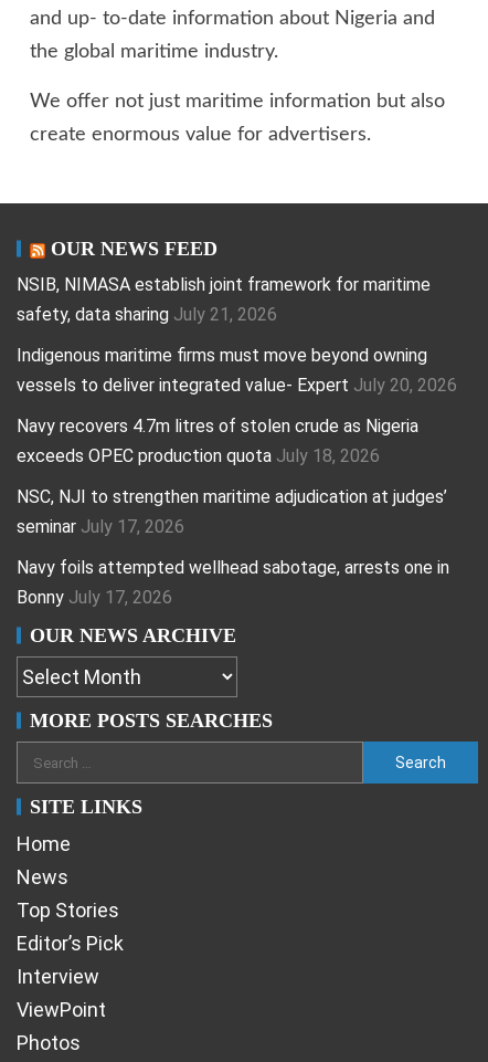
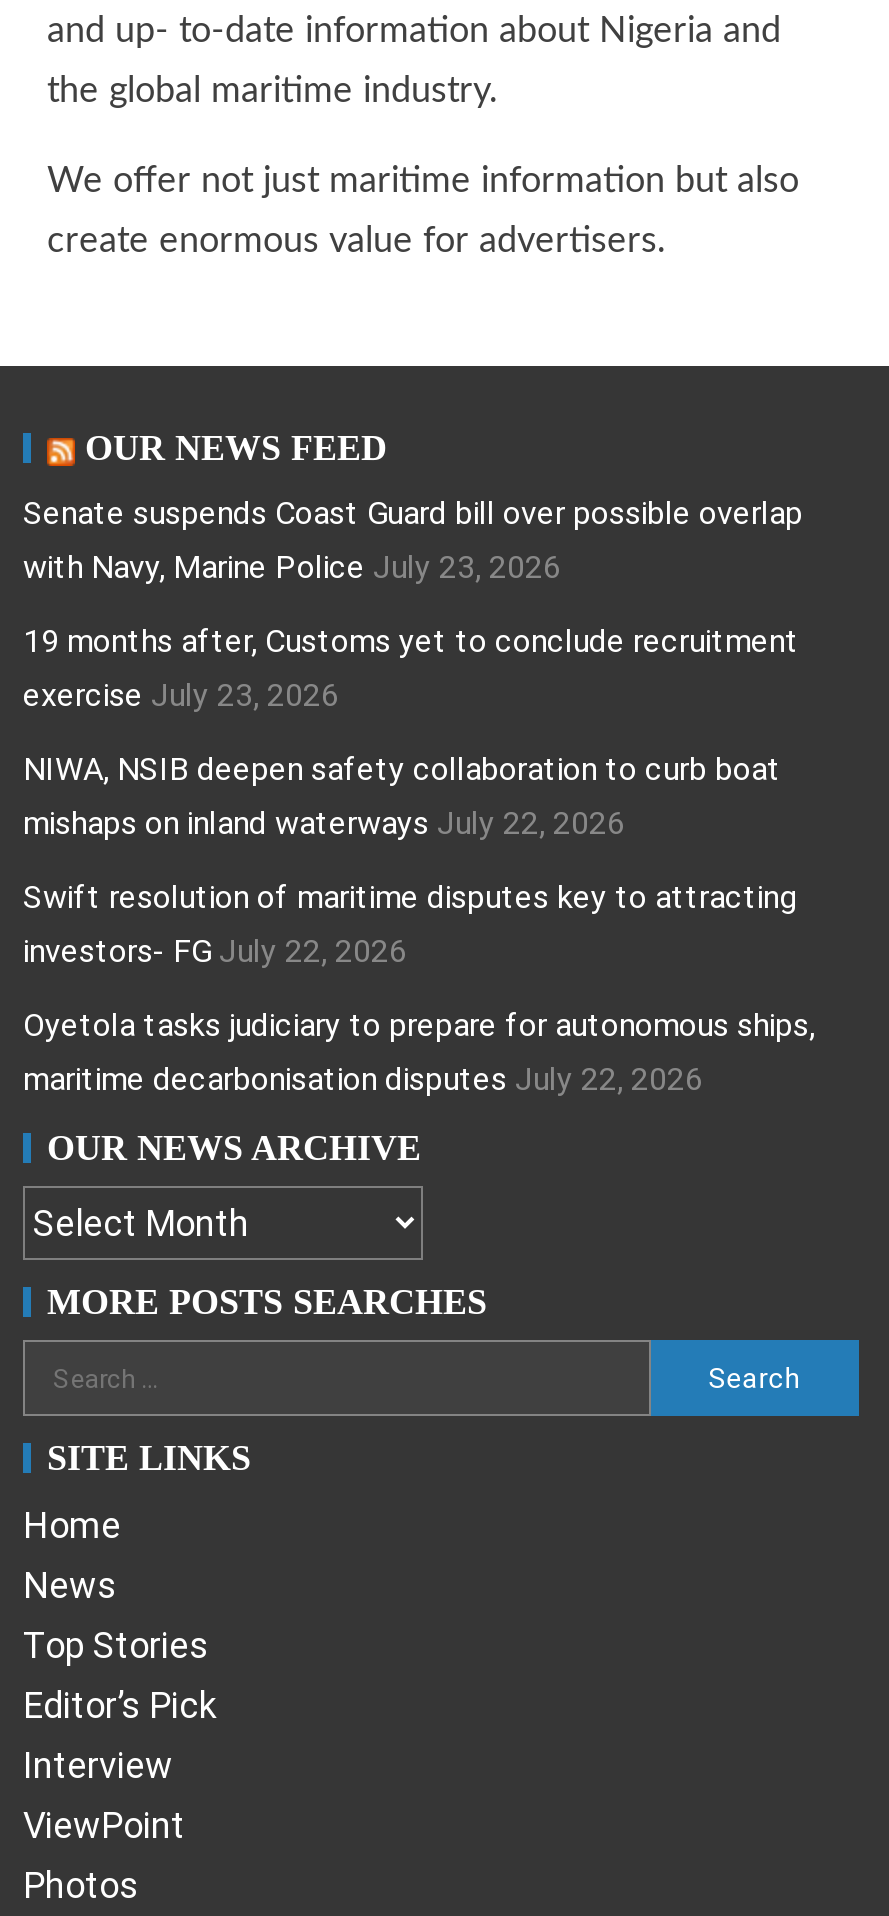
- NSIB, NIMASA establish joint framework for maritime
- safety, data sharing July 21, 2026
+ Senate suspends Coast Guard bill over possible overlap
+ with Navy, Marine Police July 23, 2026

- Indigenous maritime firms must move beyond owning
- vessels to deliver integrated value- Expert July 20, 2026
+ 19 months after, Customs yet to conclude recruitment
+ exercise July 23, 2026

- Navy recovers 4.7m litres of stolen crude as Nigeria
- exceeds OPEC production quota July 18, 2026
+ NIWA, NSIB deepen safety collaboration to curb boat
+ mishaps on inland waterways July 22, 2026

- NSC, NJI to strengthen maritime adjudication at judges’
- seminar July 17, 2026
+ Swift resolution of maritime disputes key to attracting
+ investors- FG July 22, 2026

- Navy foils attempted wellhead sabotage, arrests one in
- Bonny July 17, 2026
+ Oyetola tasks judiciary to prepare for autonomous ships,
+ maritime decarbonisation disputes July 22, 2026
